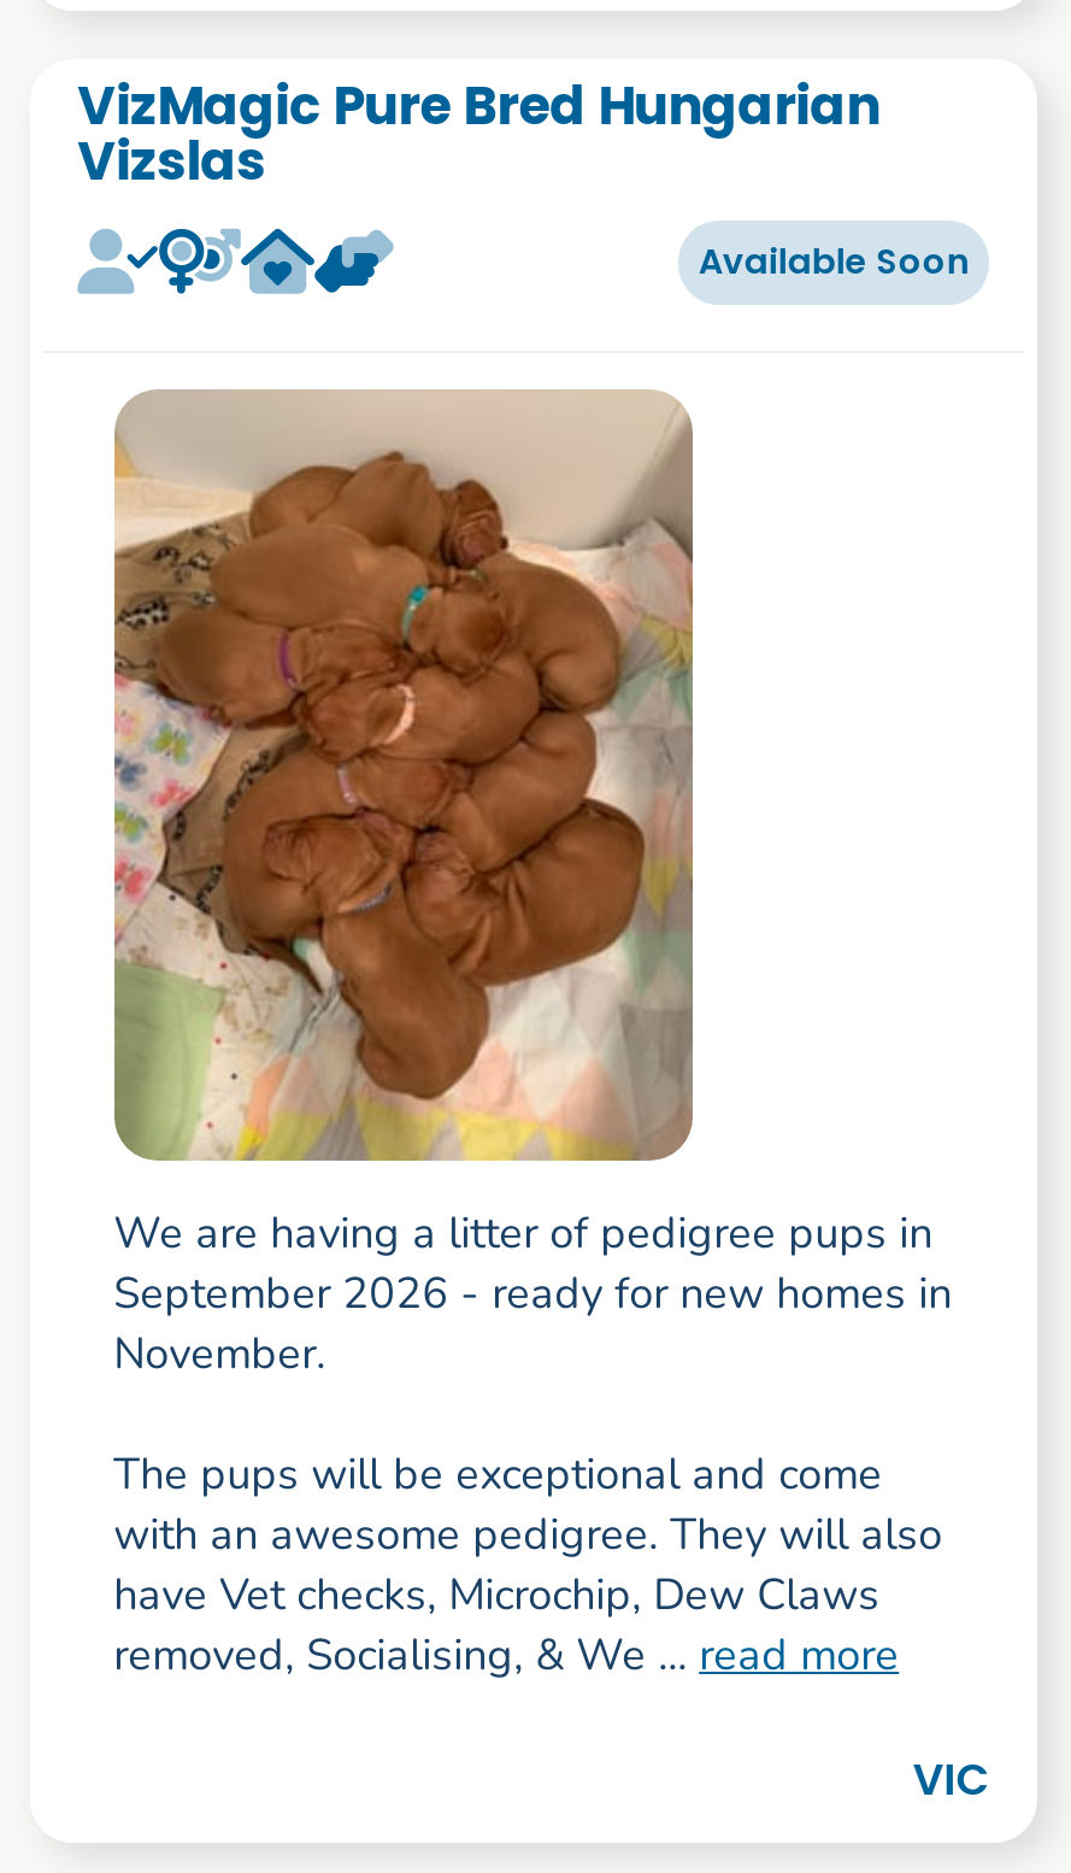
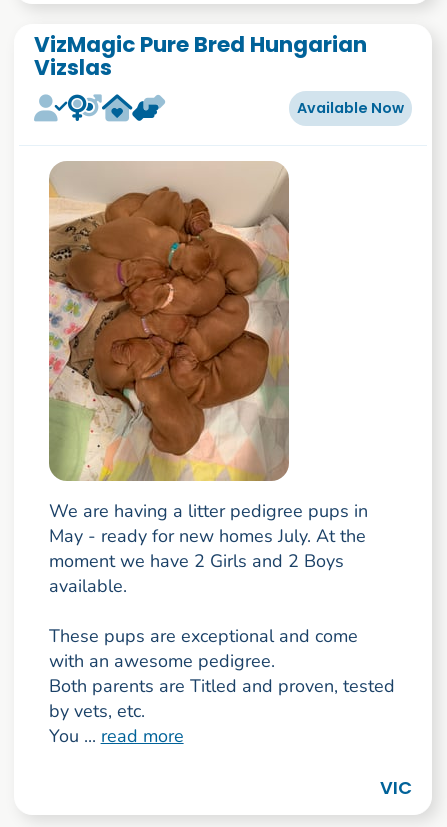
- Available Soon
+ Available Now

- We are having a litter of pedigree pups in
- September 2026 - ready for new homes in
- November.
+ We are having a litter pedigree pups in
+ May - ready for new homes July. At the
+ moment we have 2 Girls and 2 Boys
+ available.

- The pups will be exceptional and come
- with an awesome pedigree. They will also
- have Vet checks, Microchip, Dew Claws
- removed, Socialising, & We ... read more
+ These pups are exceptional and come
+ with an awesome pedigree.
+ Both parents are Titled and proven, tested
+ by vets, etc.
+ You ... read more
